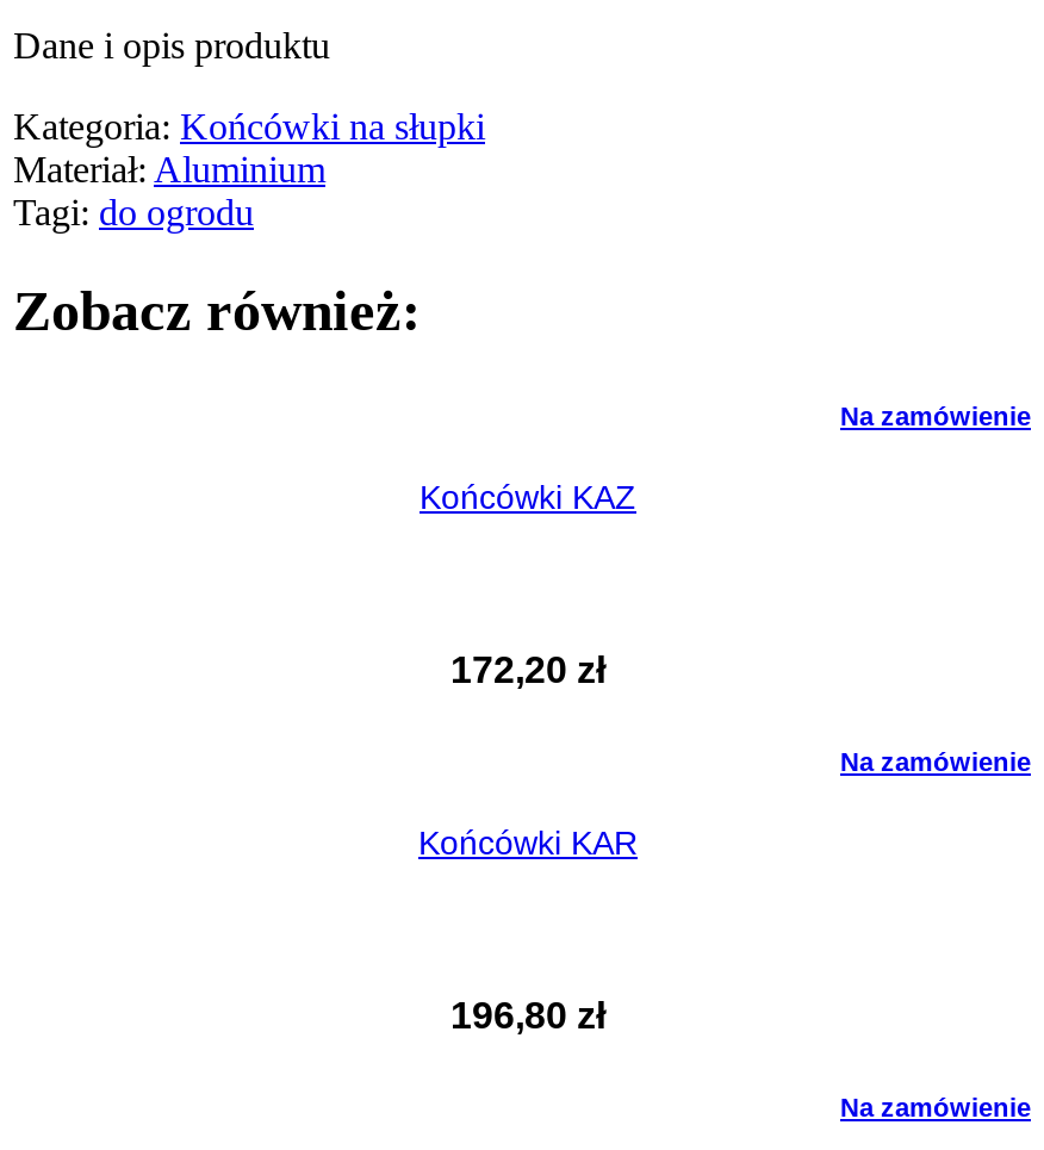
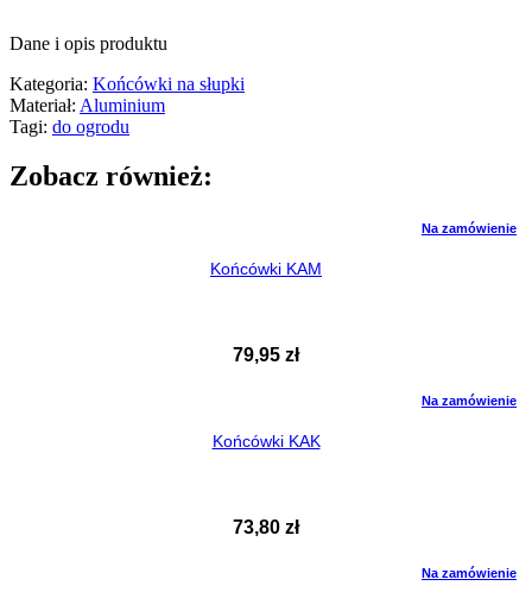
- Końcówki KAZ
+ Końcówki KAM

- 172,20 zł
+ 79,95 zł

- Końcówki KAR
+ Końcówki KAK

- 196,80 zł
+ 73,80 zł
